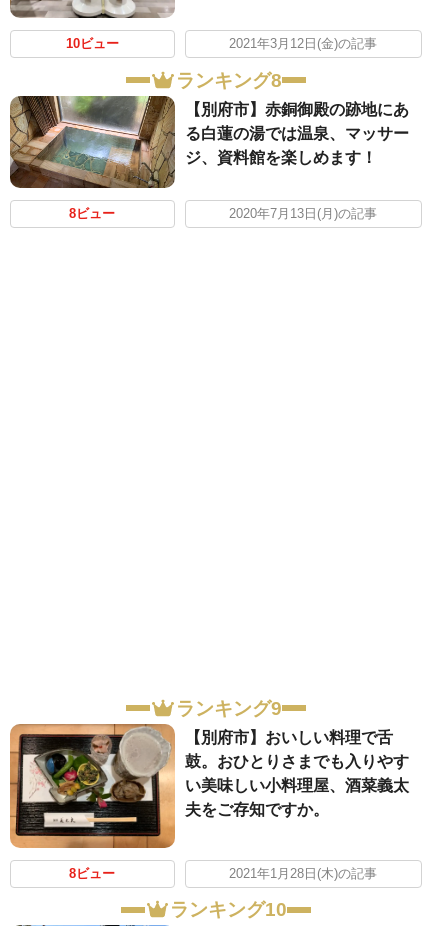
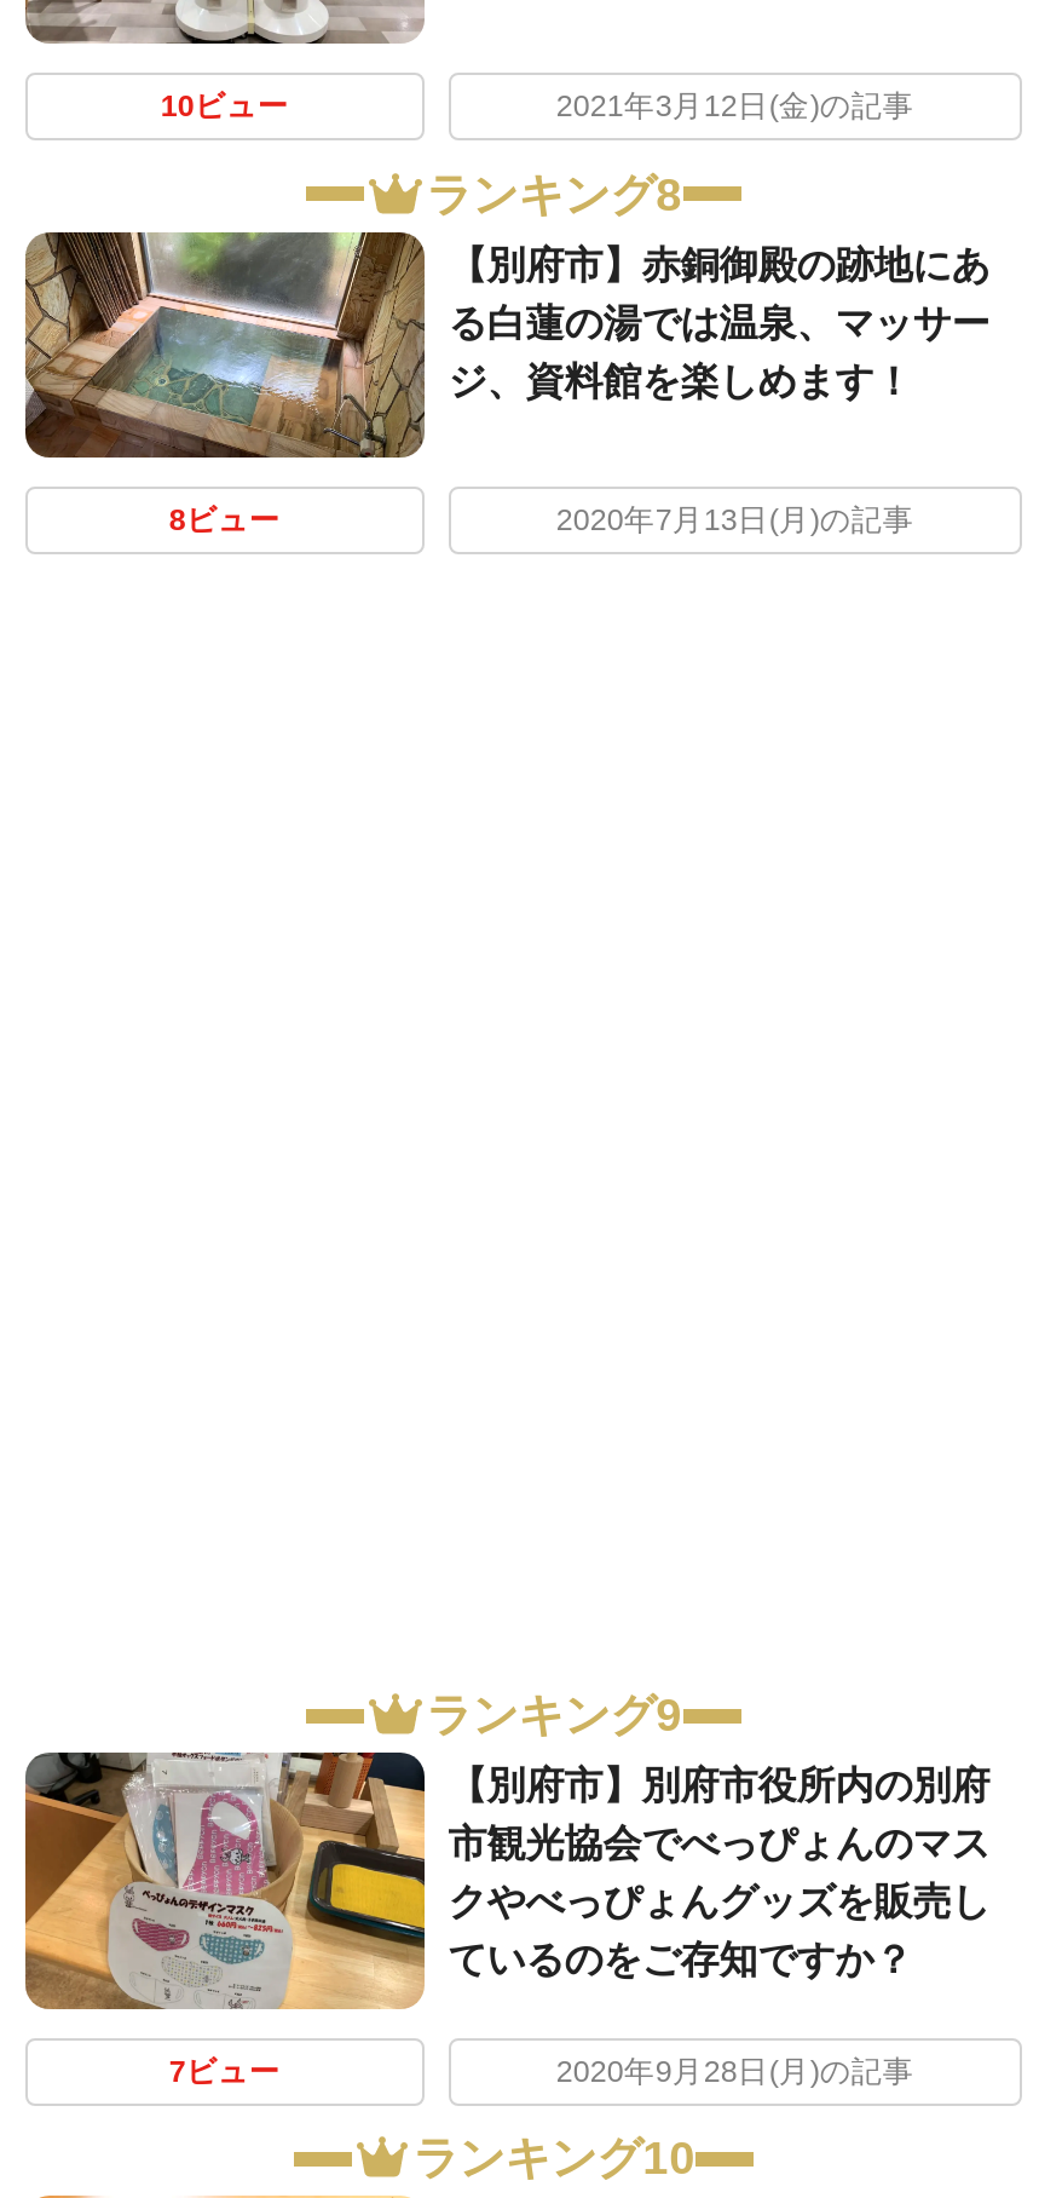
- [image]
- 【別府市】おいしい料理で舌
- 鼓。おひとりさまでも入りやす
- い美味しい小料理屋、酒菜義太
- 夫をご存知ですか。
+ [image]
+ 【別府市】別府市役所内の別府
+ 市観光協会でべっぴょんのマス
+ クやべっぴょんグッズを販売し
+ ているのをご存知ですか？

- 8ビュー
- 2021年1月28日(木)の記事
+ 7ビュー
+ 2020年9月28日(月)の記事
